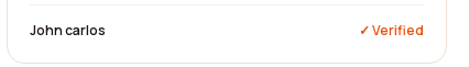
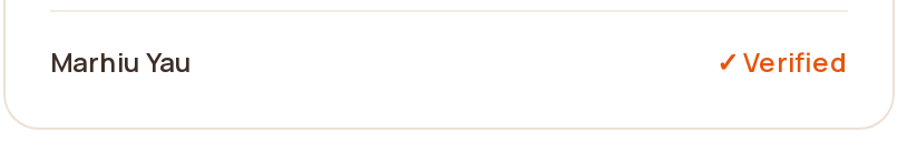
- John carlos
+ Marhiu Yau
